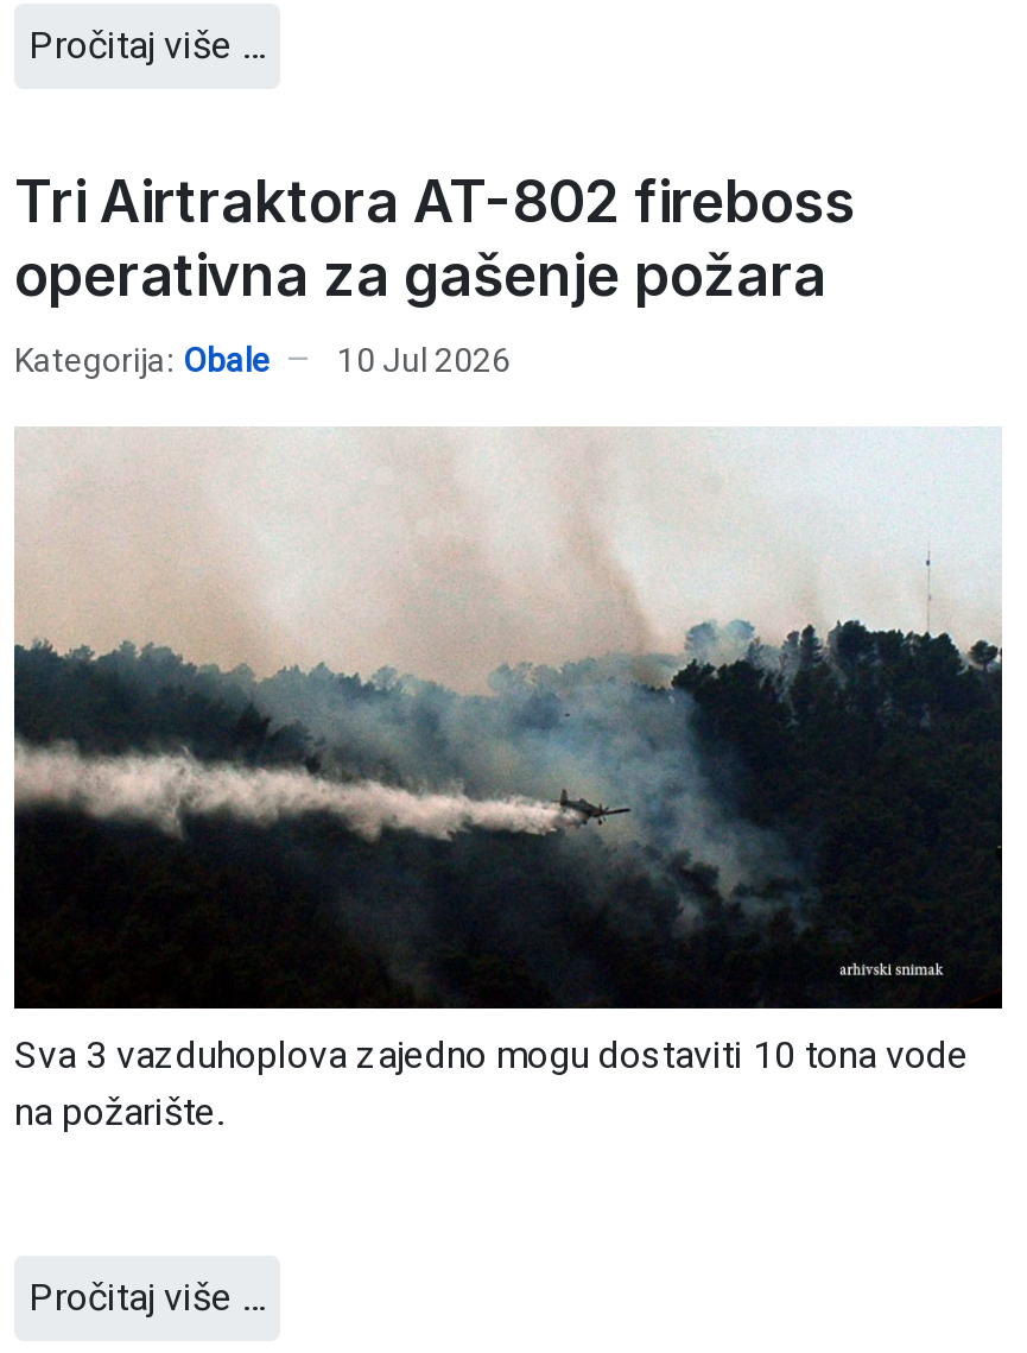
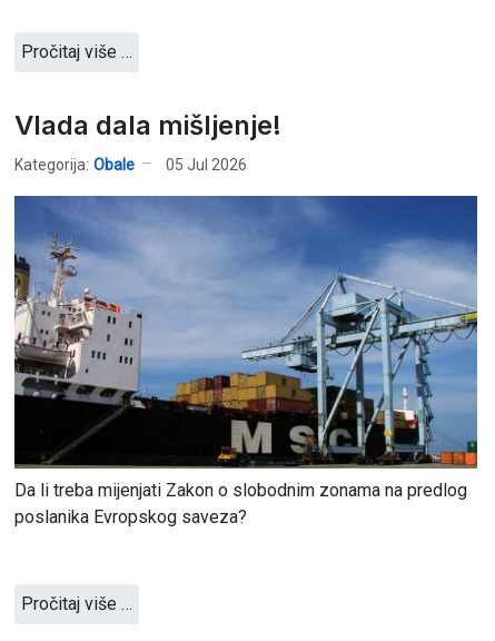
- Tri Airtraktora AT-802 fireboss
- operativna za gašenje požara
+ Vlada dala mišljenje!

- Kategorija: Obale 10 Jul 2026
+ Kategorija: Obale 05 Jul 2026

- [image]
- Sva 3 vazduhoplova zajedno mogu dostaviti 10 tona vode
- na požarište.
+ [image]
+ Da li treba mijenjati Zakon o slobodnim zonama na predlog
+ poslanika Evropskog saveza?
